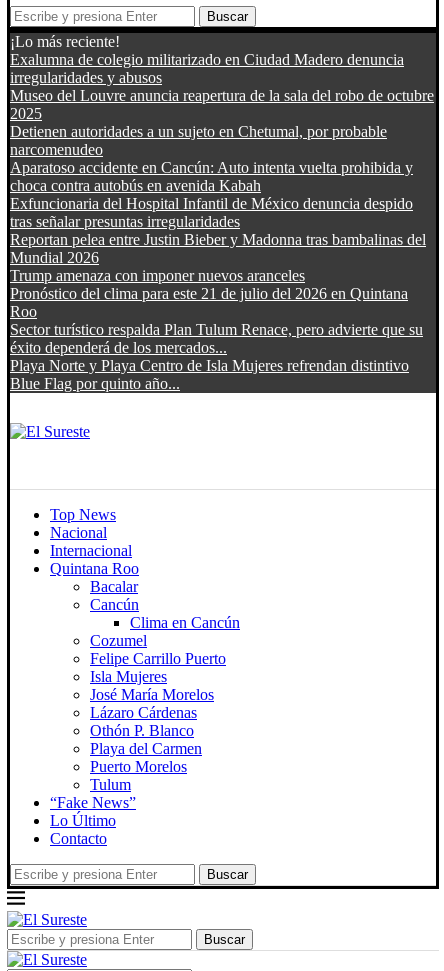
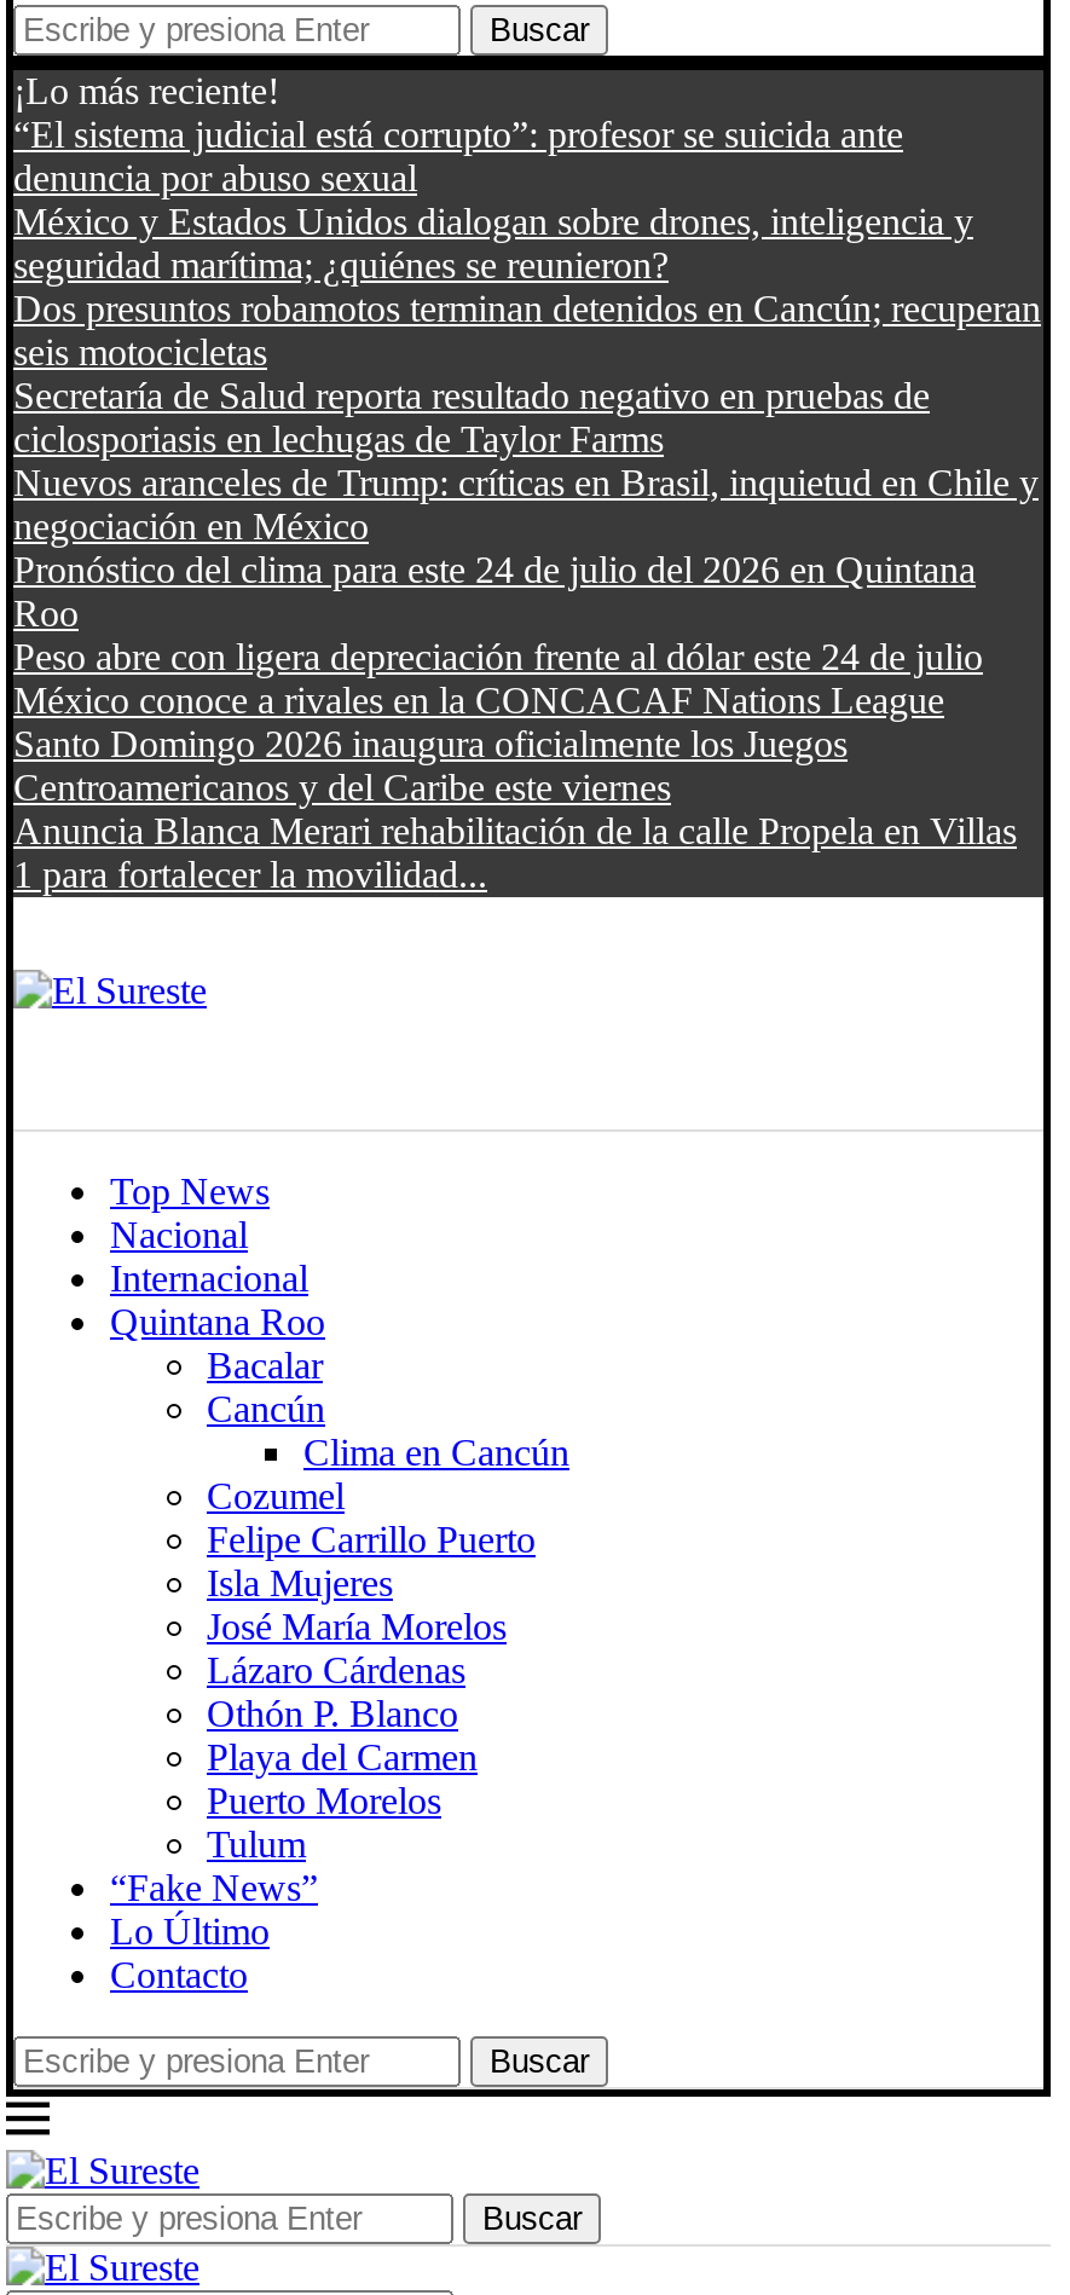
- Exalumna de colegio militarizado en Ciudad Madero denuncia
- irregularidades y abusos
- Museo del Louvre anuncia reapertura de la sala del robo de octubre
- 2025
- Detienen autoridades a un sujeto en Chetumal, por probable
- narcomenudeo
- Aparatoso accidente en Cancún: Auto intenta vuelta prohibida y
- choca contra autobús en avenida Kabah
- Exfuncionaria del Hospital Infantil de México denuncia despido
- tras señalar presuntas irregularidades
- Reportan pelea entre Justin Bieber y Madonna tras bambalinas del
- Mundial 2026
- Trump amenaza con imponer nuevos aranceles
- Pronóstico del clima para este 21 de julio del 2026 en Quintana
+ “El sistema judicial está corrupto”: profesor se suicida ante
+ denuncia por abuso sexual
+ México y Estados Unidos dialogan sobre drones, inteligencia y
+ seguridad marítima; ¿quiénes se reunieron?
+ Dos presuntos robamotos terminan detenidos en Cancún; recuperan
+ seis motocicletas
+ Secretaría de Salud reporta resultado negativo en pruebas de
+ ciclosporiasis en lechugas de Taylor Farms
+ Nuevos aranceles de Trump: críticas en Brasil, inquietud en Chile y
+ negociación en México
+ Pronóstico del clima para este 24 de julio del 2026 en Quintana

moved up: Roo

- Sector turístico respalda Plan Tulum Renace, pero advierte que su
- éxito dependerá de los mercados...
- Playa Norte y Playa Centro de Isla Mujeres refrendan distintivo
- Blue Flag por quinto año...
+ Peso abre con ligera depreciación frente al dólar este 24 de julio
+ México conoce a rivales en la CONCACAF Nations League
+ Santo Domingo 2026 inaugura oficialmente los Juegos
+ Centroamericanos y del Caribe este viernes
+ Anuncia Blanca Merari rehabilitación de la calle Propela en Villas
+ 1 para fortalecer la movilidad...
